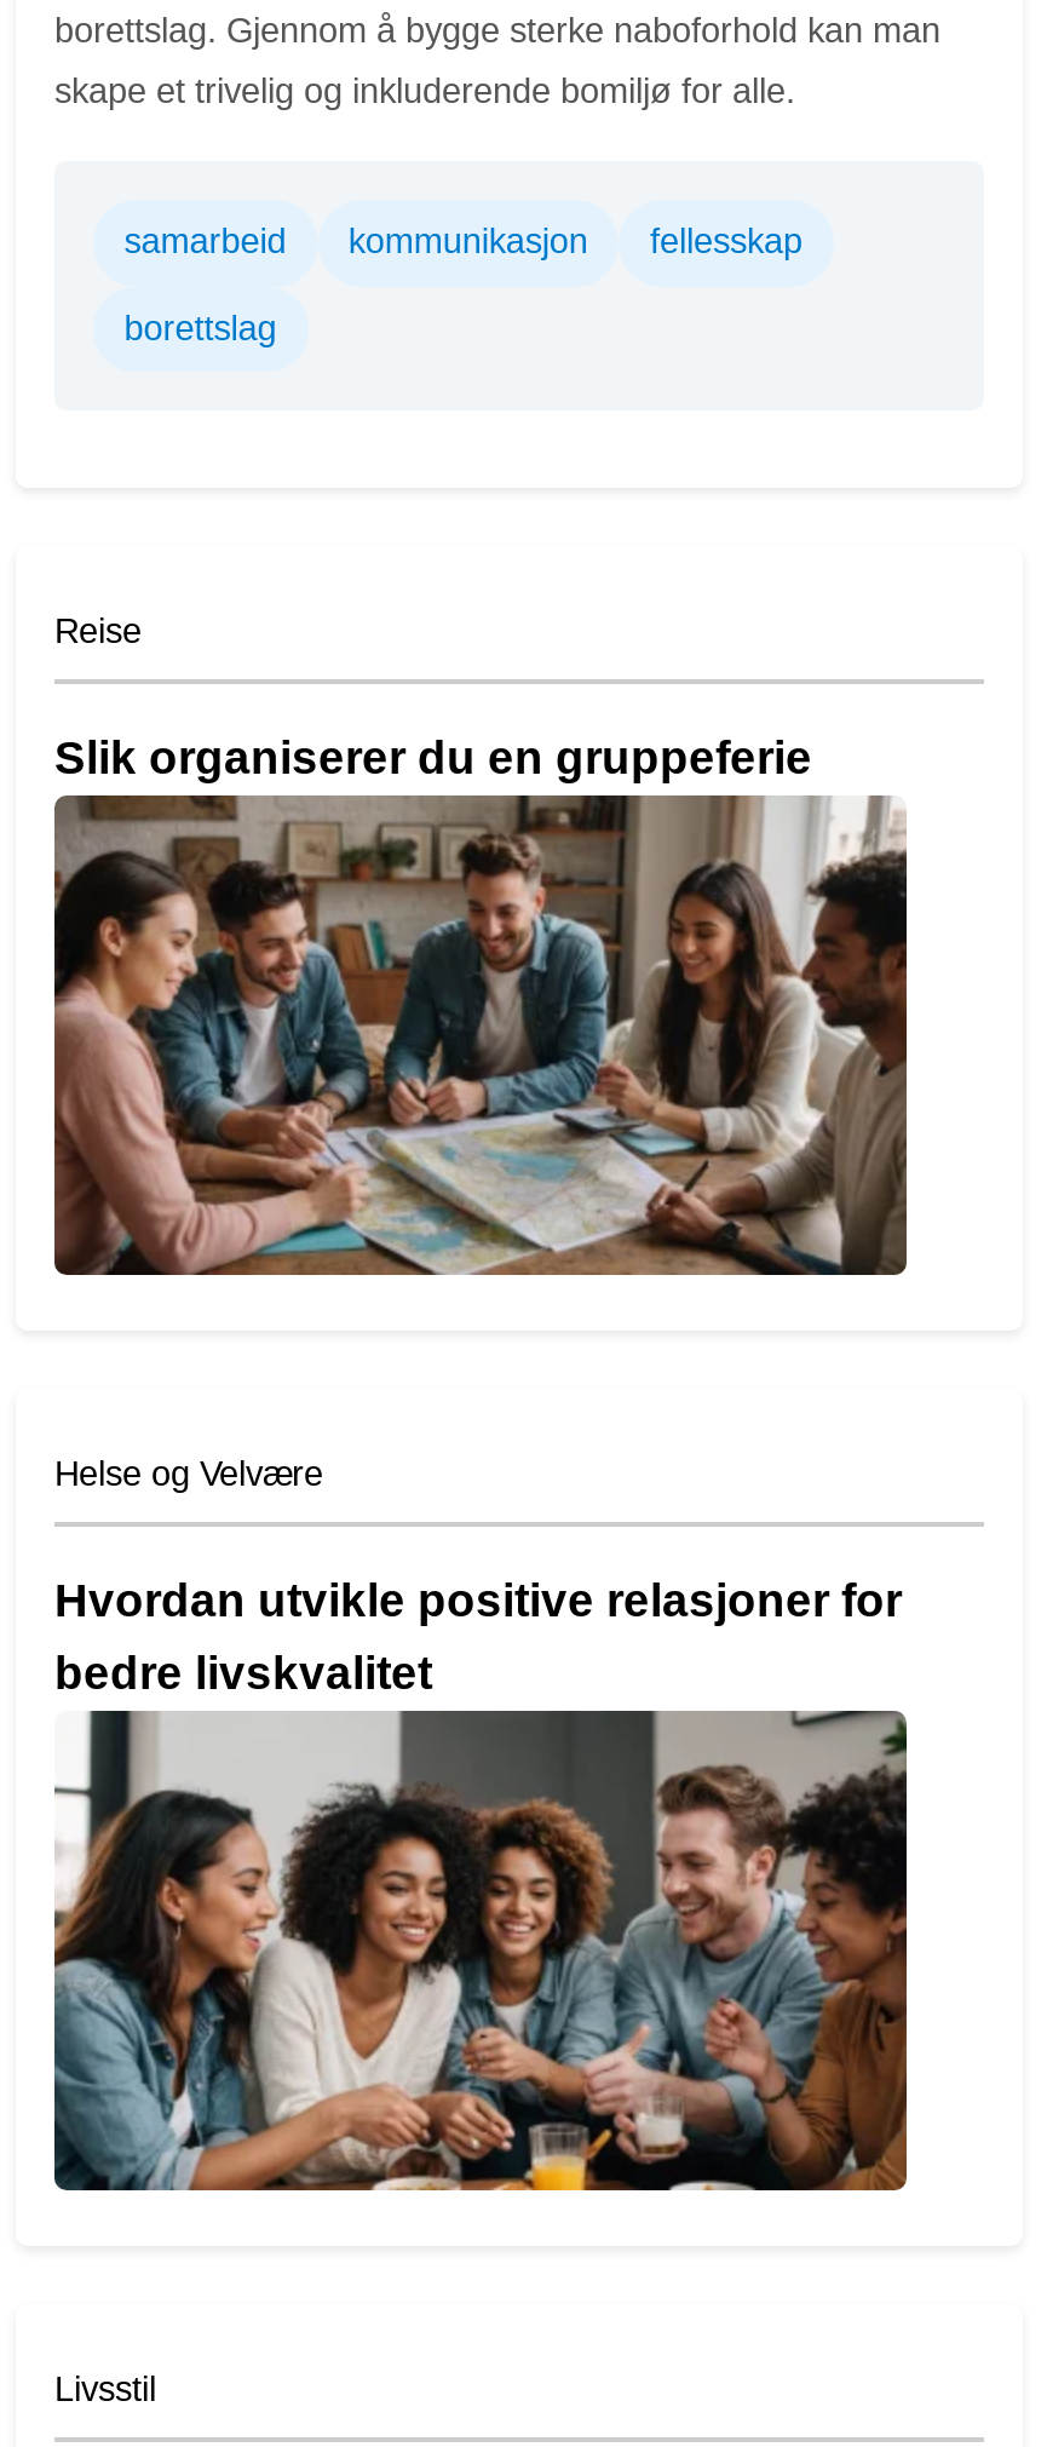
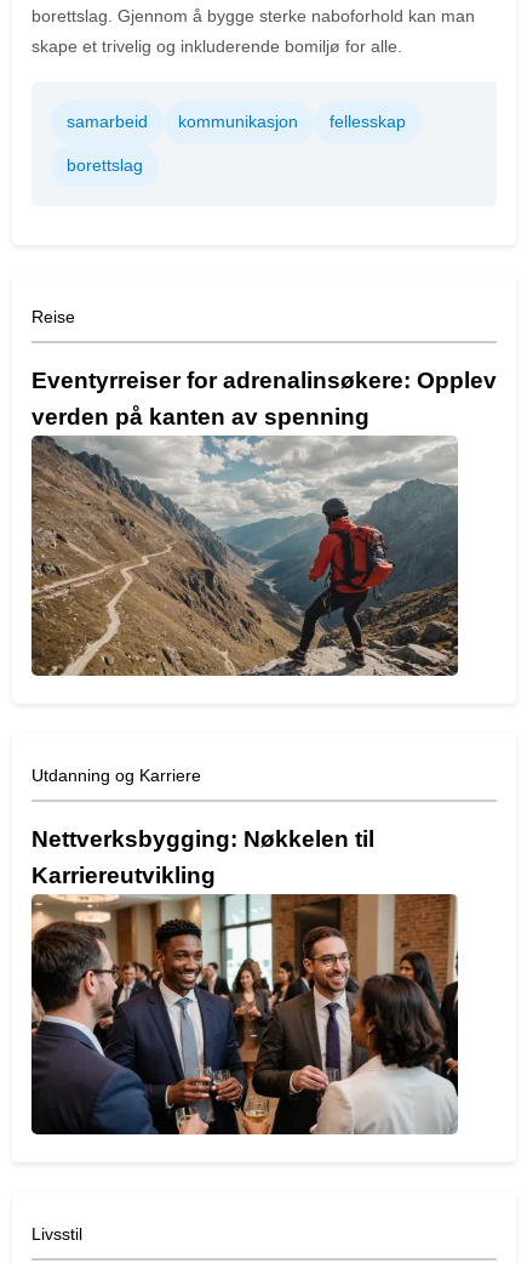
- Slik organiserer du en gruppeferie
+ Eventyrreiser for adrenalinsøkere: Opplev
+ verden på kanten av spenning

- [image]
+ [image]

- Helse og Velvære
+ Utdanning og Karriere

- Hvordan utvikle positive relasjoner for
- bedre livskvalitet
+ Nettverksbygging: Nøkkelen til
+ Karriereutvikling

- [image]
+ [image]
